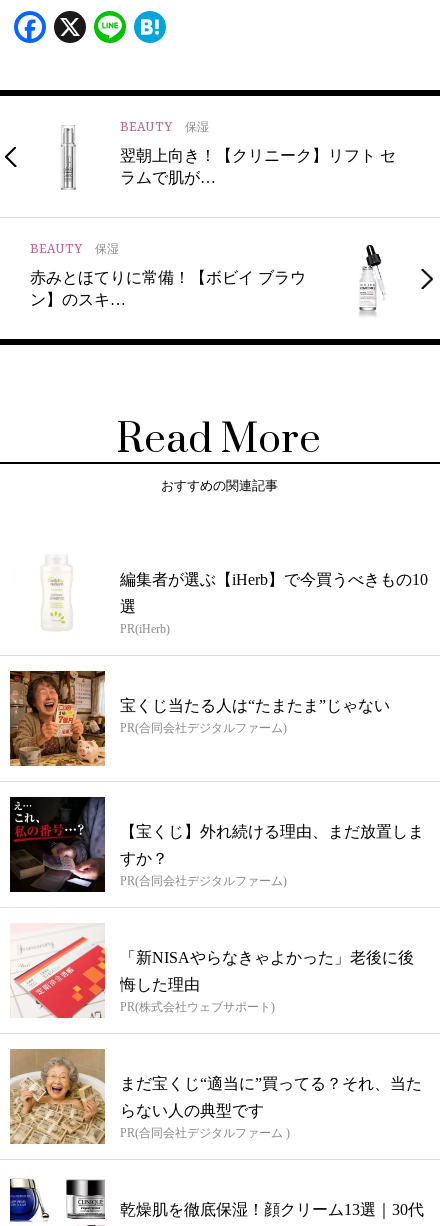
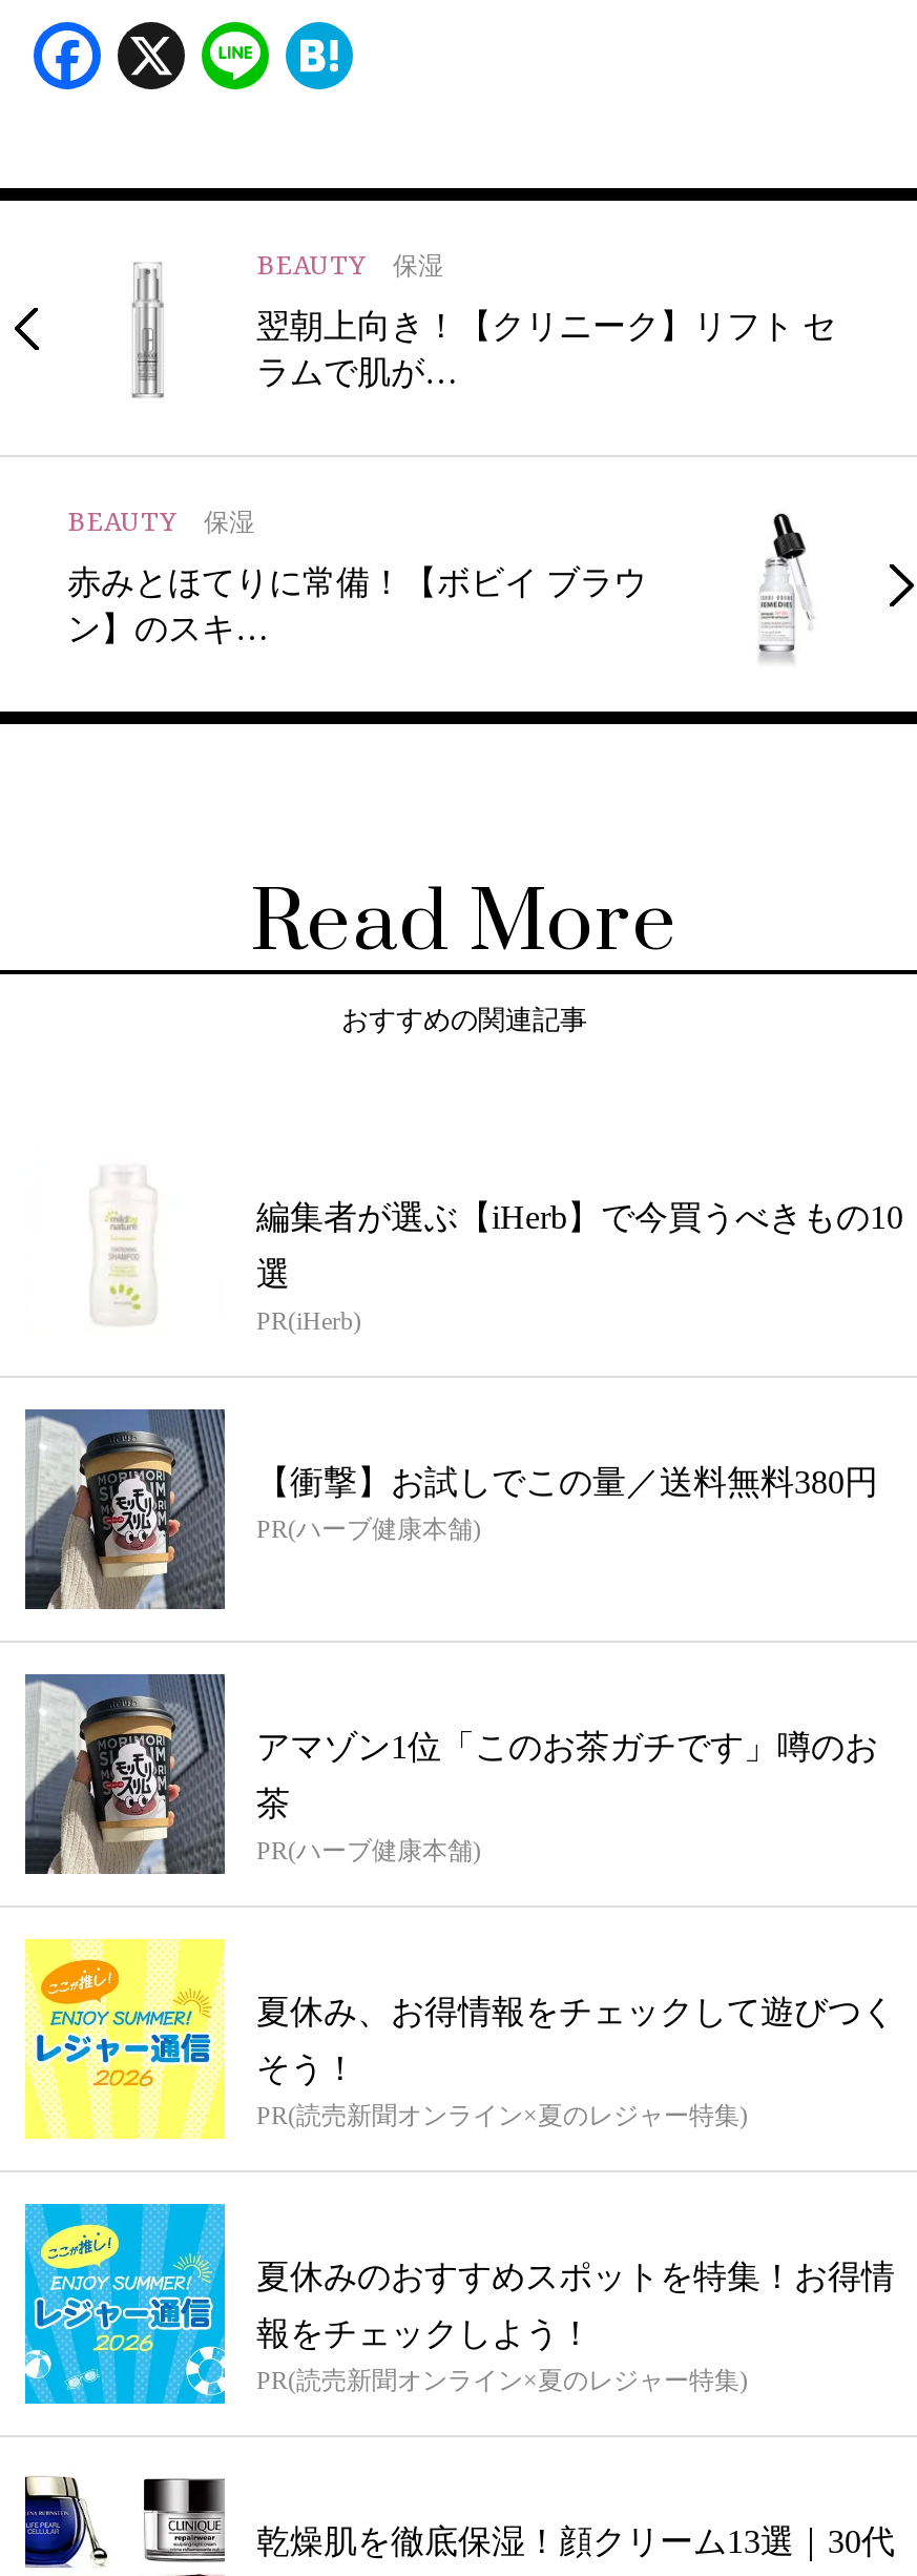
- [image]
- 宝くじ当たる人は“たまたま”じゃない
- PR(合同会社デジタルファーム)
+ [image]
+ 【衝撃】お試しでこの量／送料無料380円
+ PR(ハーブ健康本舗)

- [image]
- 【宝くじ】外れ続ける理由、まだ放置しま
+ [image]
+ アマゾン1位「このお茶ガチです」噂のお

- すか？
- PR(合同会社デジタルファーム)
+ 茶
+ PR(ハーブ健康本舗)

- [image]
- 「新NISAやらなきゃよかった」老後に後
+ [image]
+ 夏休み、お得情報をチェックして遊びつく

- 悔した理由
- PR(株式会社ウェブサポート)
+ そう！
+ PR(読売新聞オンライン×夏のレジャー特集)

- [image]
- まだ宝くじ“適当に”買ってる？それ、当た
+ [image]
+ 夏休みのおすすめスポットを特集！お得情

- らない人の典型です
- PR(合同会社デジタルファーム )
+ 報をチェックしよう！
+ PR(読売新聞オンライン×夏のレジャー特集)
